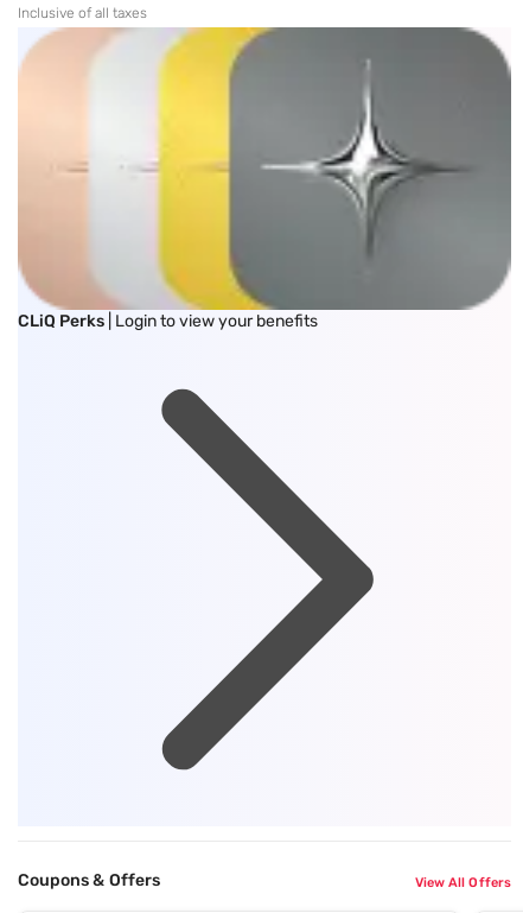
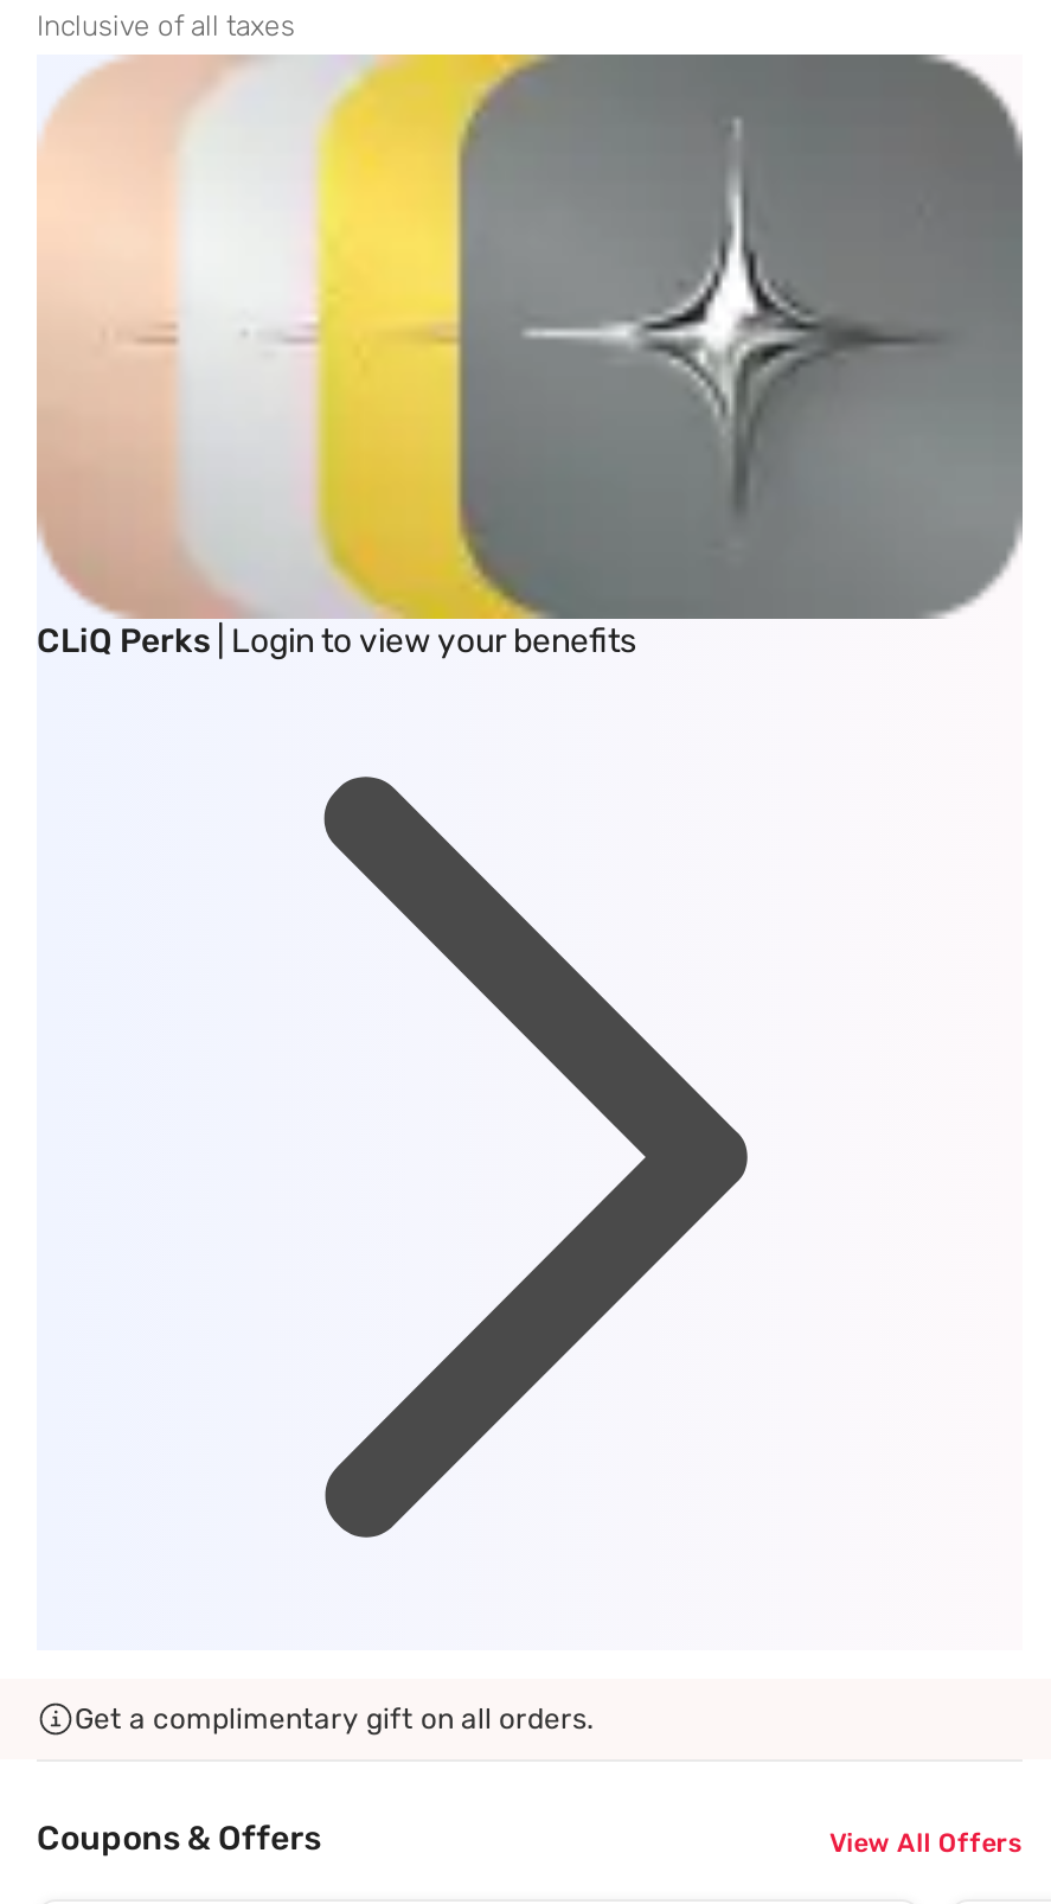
+ Get a complimentary gift on all orders.
